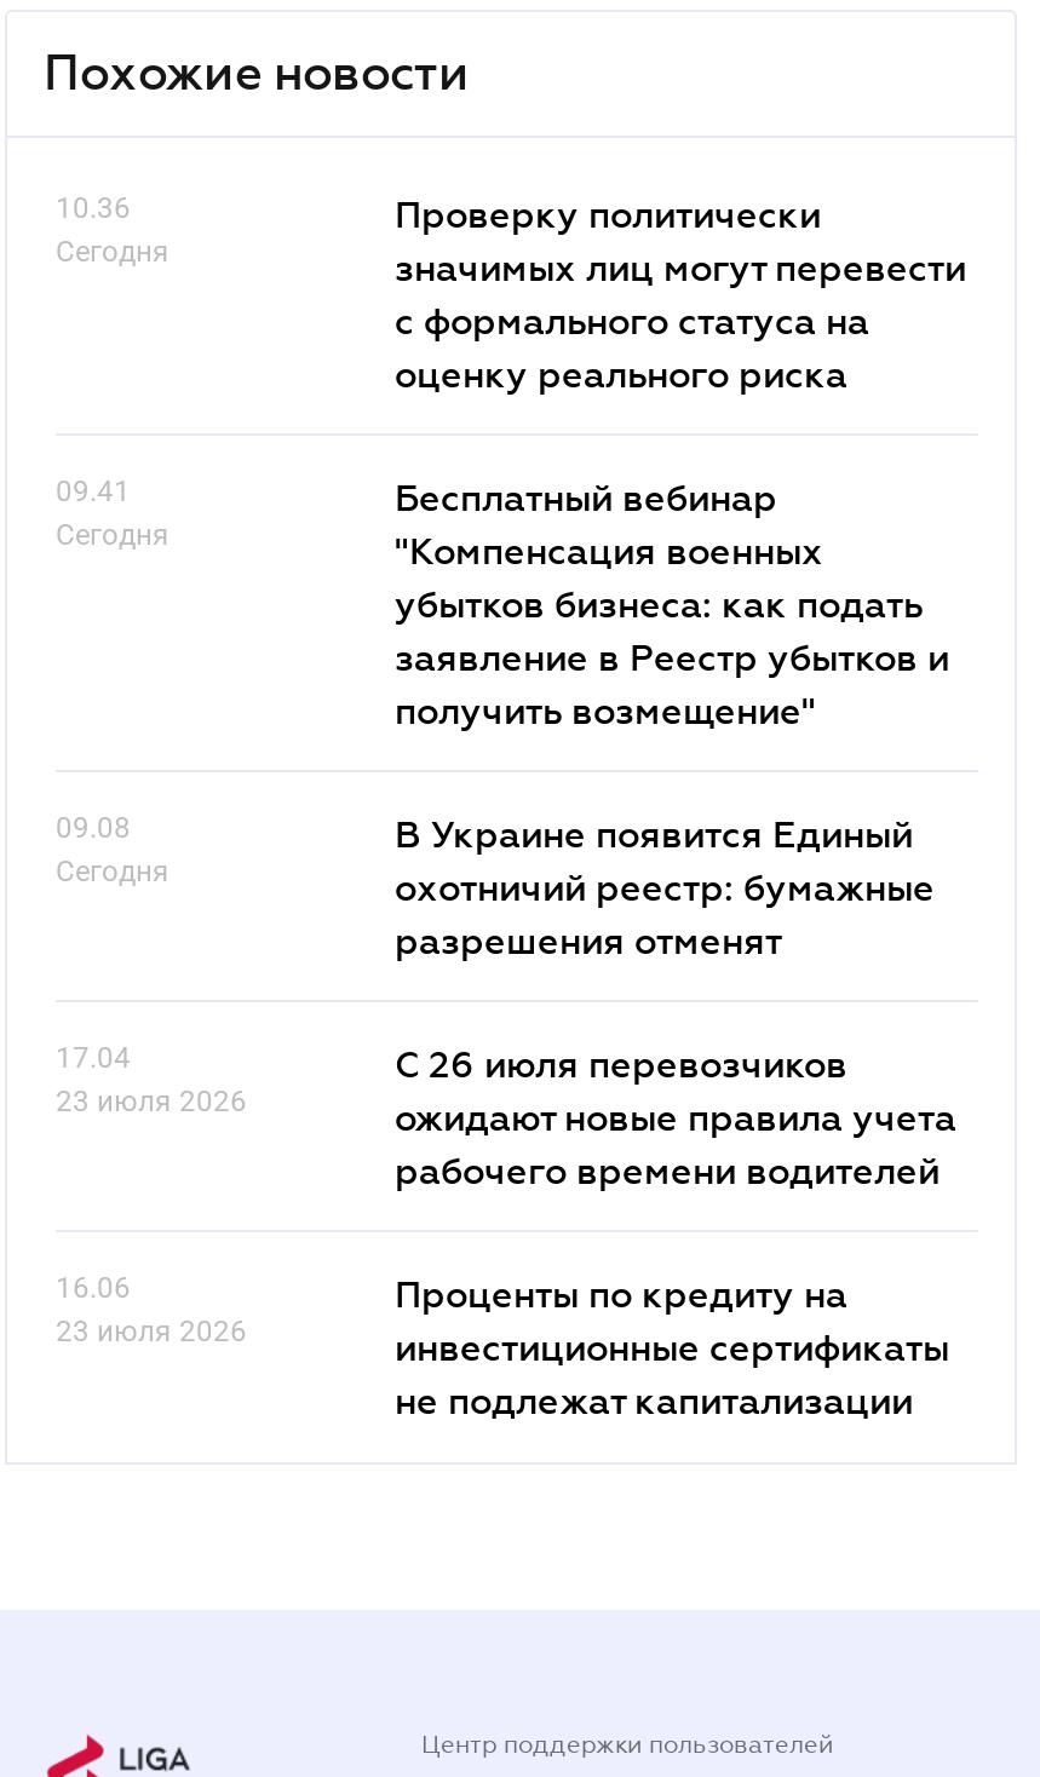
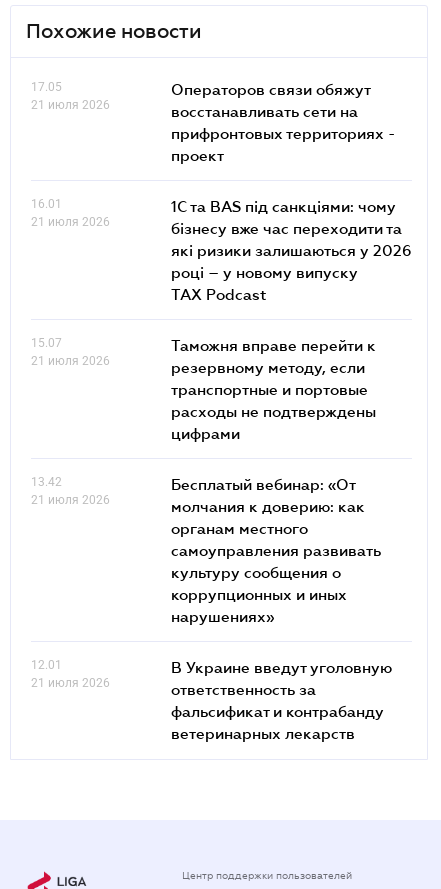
- 10.36
- Сегодня
+ 17.05
+ 21 июля 2026

- Проверку политически
- значимых лиц могут перевести
- с формального статуса на
- оценку реального риска
+ Операторов связи обяжут
+ восстанавливать сети на
+ прифронтовых территориях -
+ проект

- 09.41
- Сегодня
+ 16.01
+ 21 июля 2026

- Бесплатный вебинар
- "Компенсация военных
- убытков бизнеса: как подать
- заявление в Реестр убытков и
- получить возмещение"
+ 1С та BAS під санкціями: чому
+ бізнесу вже час переходити та
+ які ризики залишаються у 2026
+ році – у новому випуску
+ TAX Podcast

- 09.08
- Сегодня
+ 15.07
+ 21 июля 2026

- В Украине появится Единый
- охотничий реестр: бумажные
- разрешения отменят
+ Таможня вправе перейти к
+ резервному методу, если
+ транспортные и портовые
+ расходы не подтверждены
+ цифрами

- 17.04
- 23 июля 2026
+ 13.42
+ 21 июля 2026

- С 26 июля перевозчиков
- ожидают новые правила учета
- рабочего времени водителей
+ Бесплатый вебинар: «От
+ молчания к доверию: как
+ органам местного
+ самоуправления развивать
+ культуру сообщения о
+ коррупционных и иных
+ нарушениях»

- 16.06
- 23 июля 2026
+ 12.01
+ 21 июля 2026

- Проценты по кредиту на
- инвестиционные сертификаты
- не подлежат капитализации
+ В Украине введут уголовную
+ ответственность за
+ фальсификат и контрабанду
+ ветеринарных лекарств
